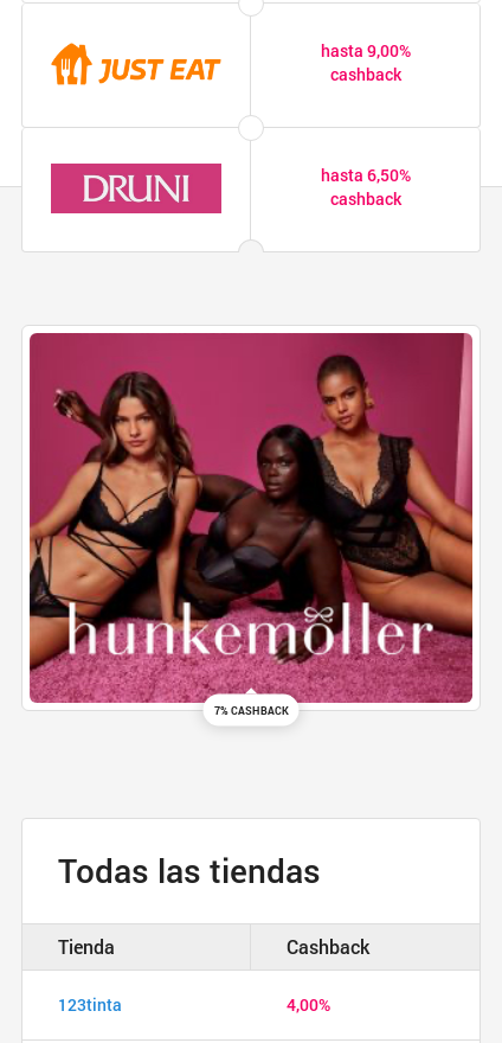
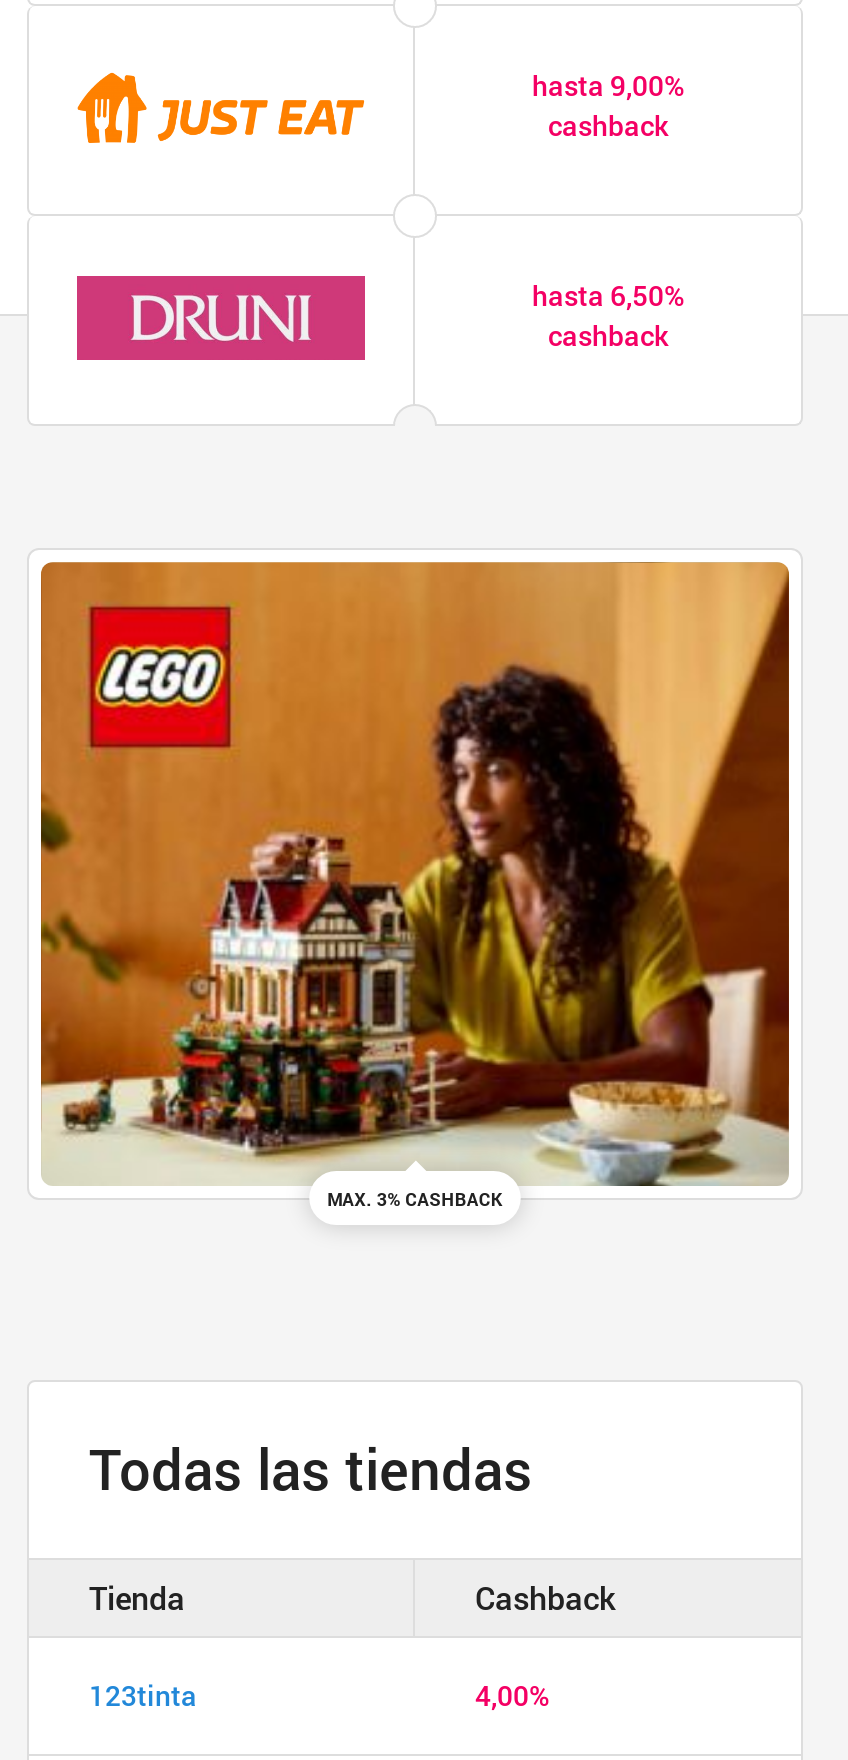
- [image]
- 7% CASHBACK
+ [image]
+ MAX. 3% CASHBACK
